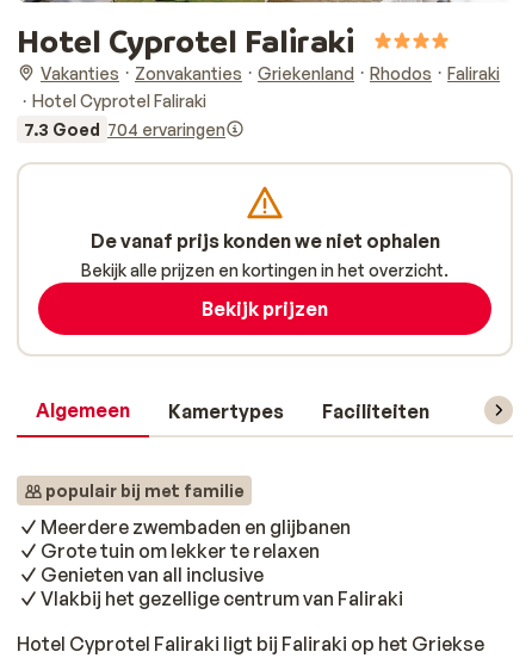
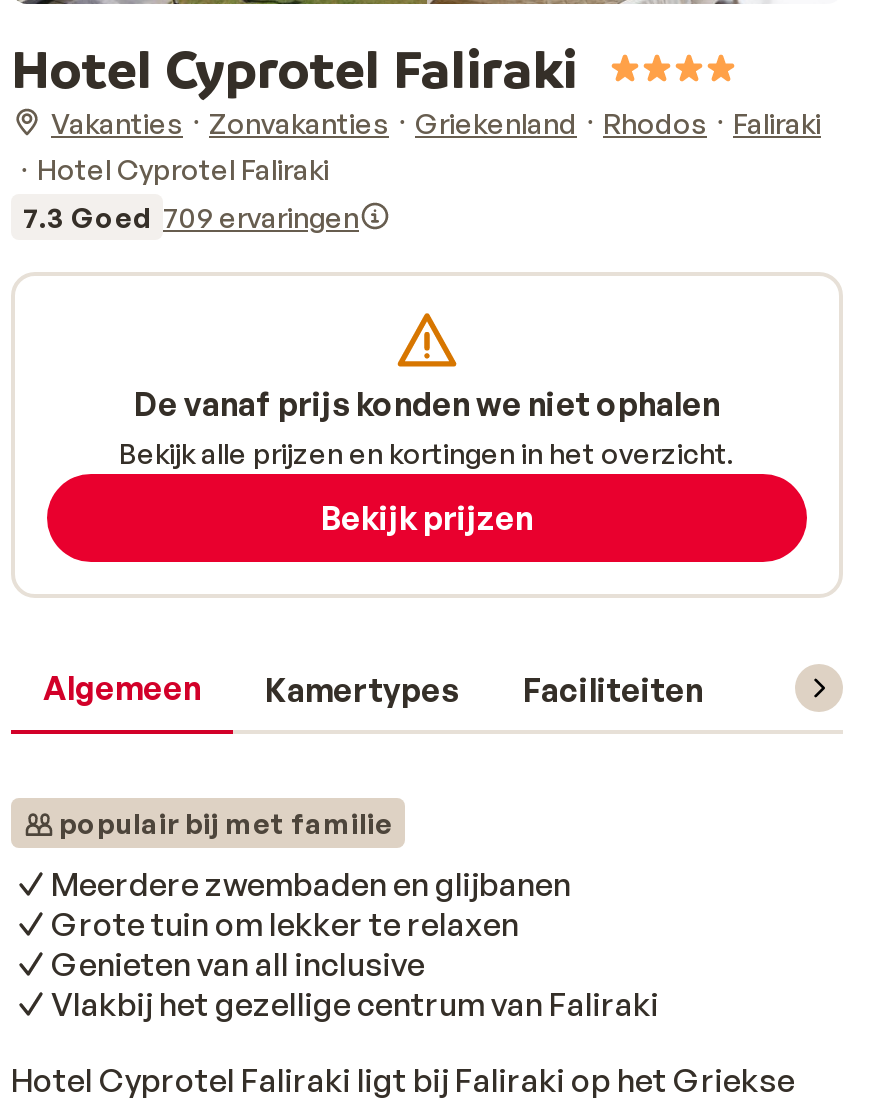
- 7.3 Goed 704 ervaringen
+ 7.3 Goed 709 ervaringen
